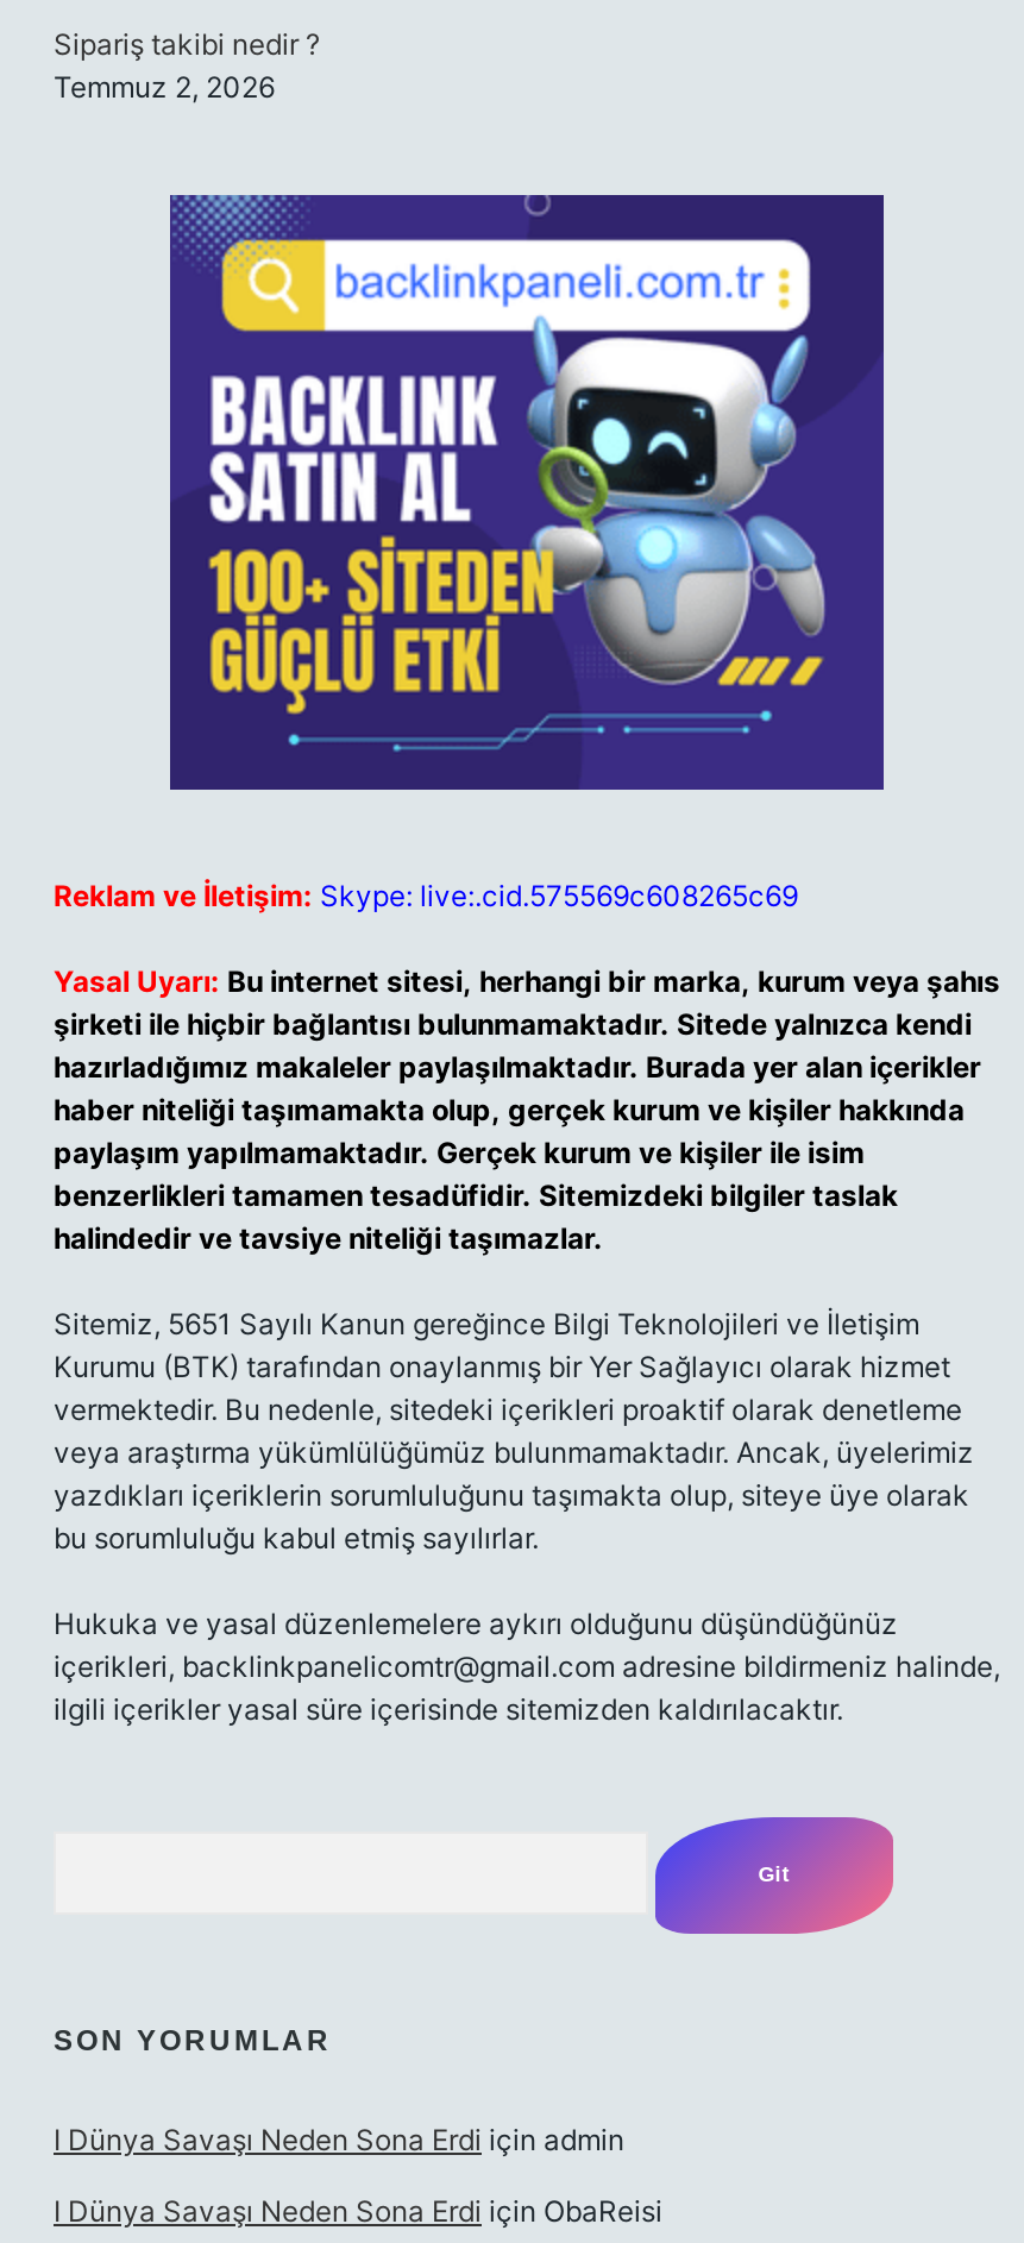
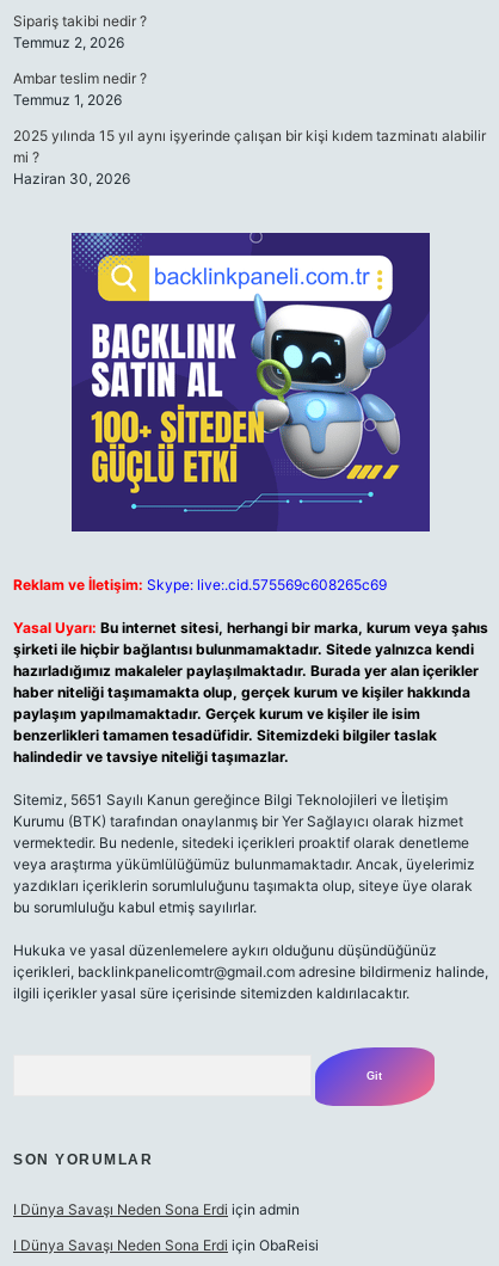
+ Ambar teslim nedir ?
+ Temmuz 1, 2026
+ 2025 yılında 15 yıl aynı işyerinde çalışan bir kişi kıdem tazminatı alabilir
+ mi ?
+ Haziran 30, 2026
